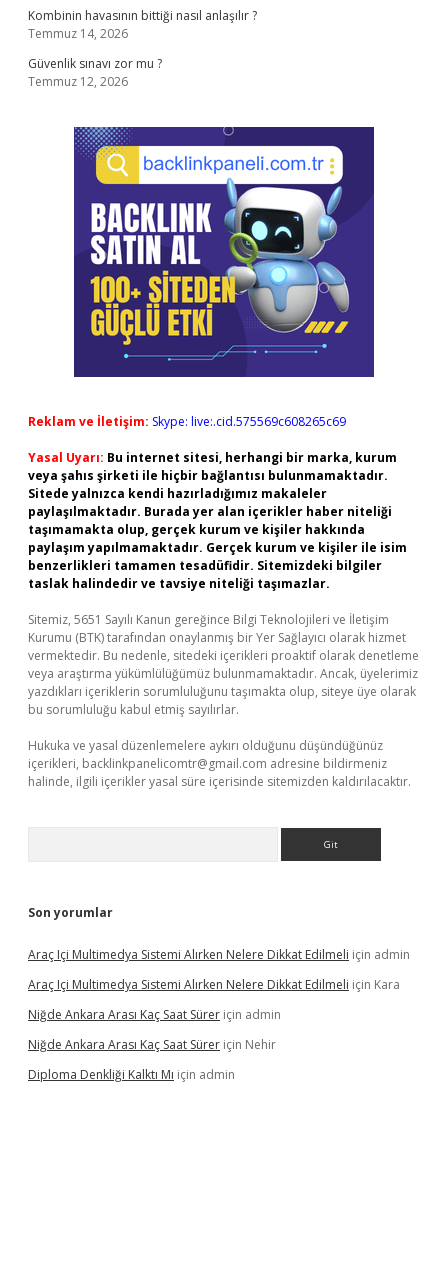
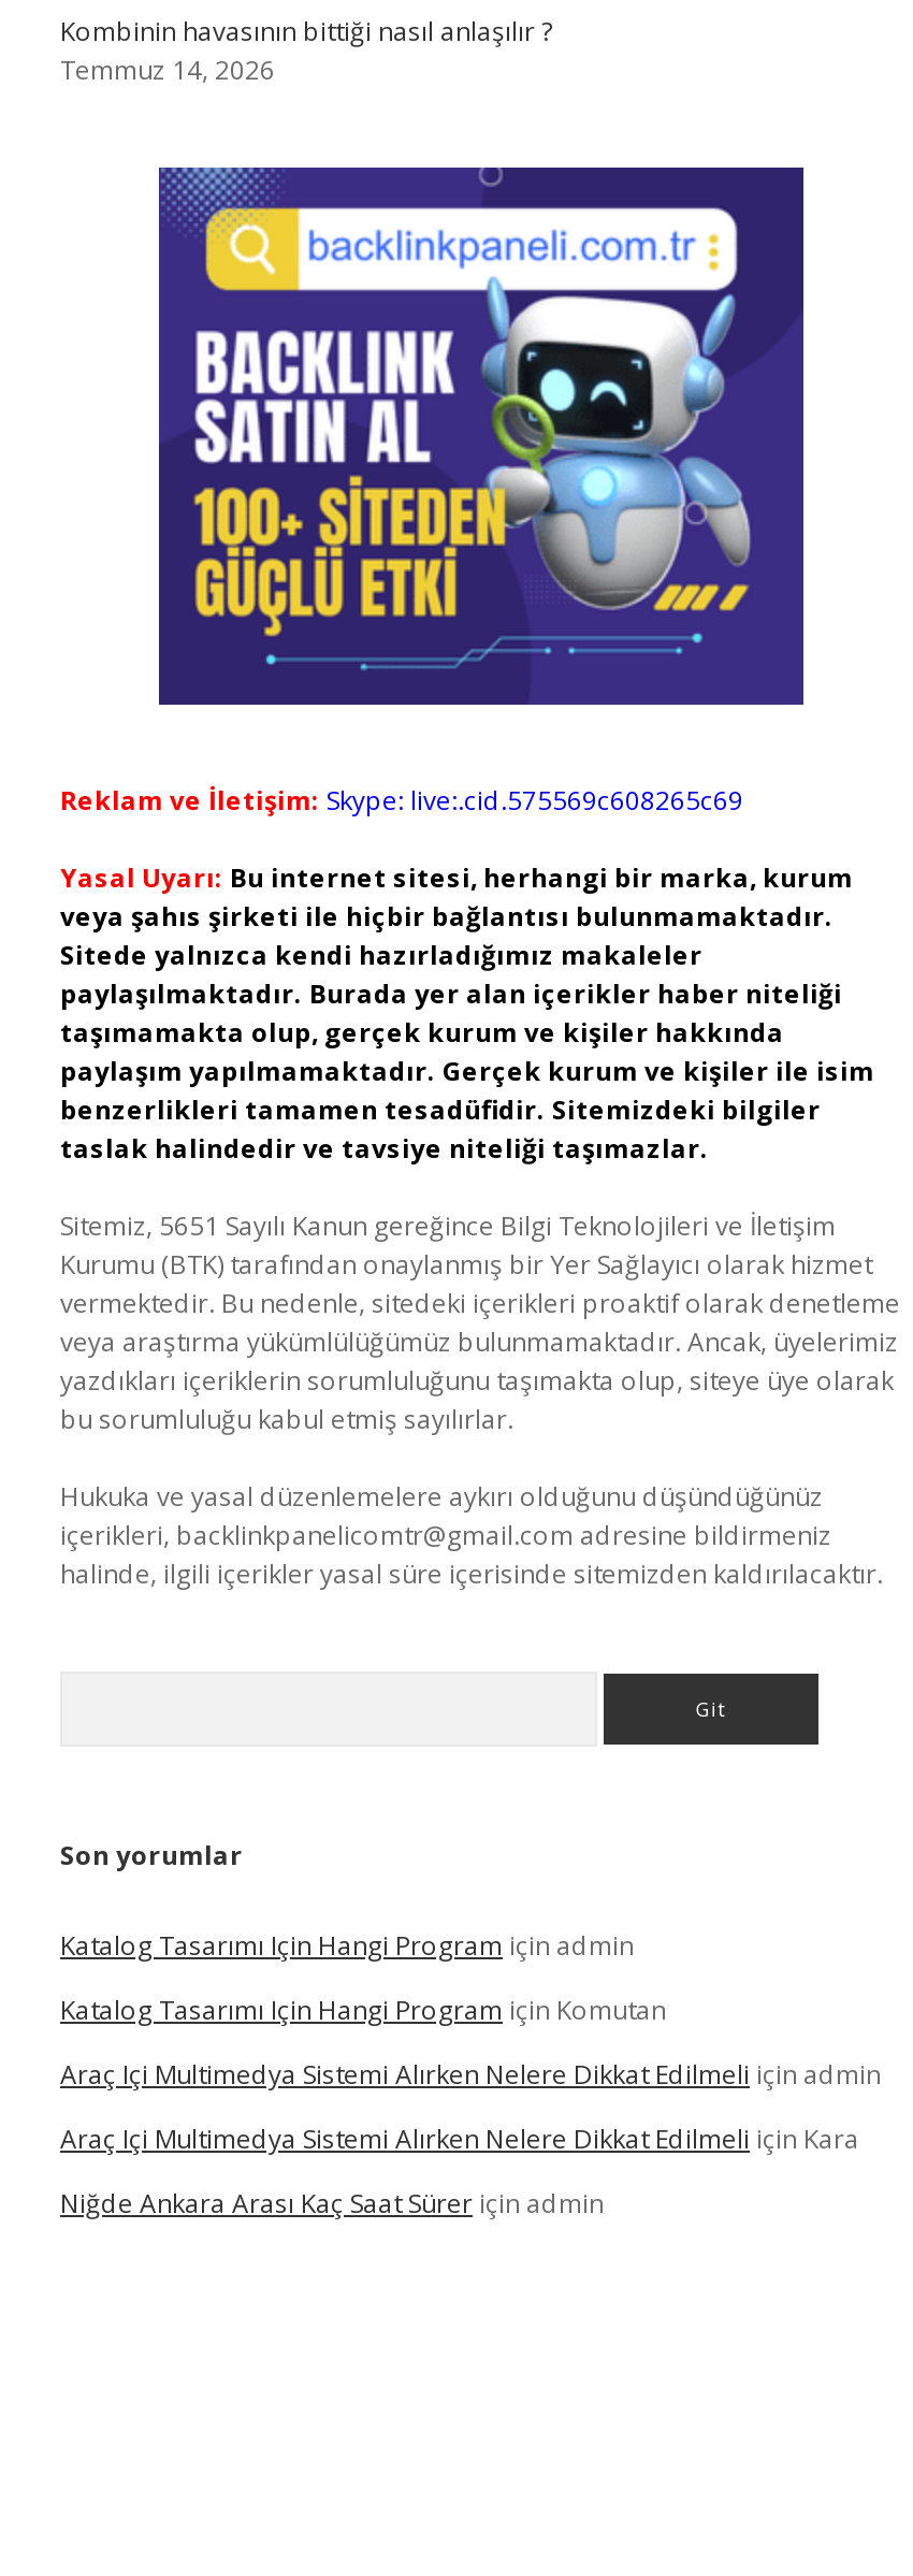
- Güvenlik sınavı zor mu ?
- Temmuz 12, 2026

+ Katalog Tasarımı Için Hangi Program için admin
+ Katalog Tasarımı Için Hangi Program için Komutan

- Niğde Ankara Arası Kaç Saat Sürer için Nehir
- Diploma Denkliği Kalktı Mı için admin
